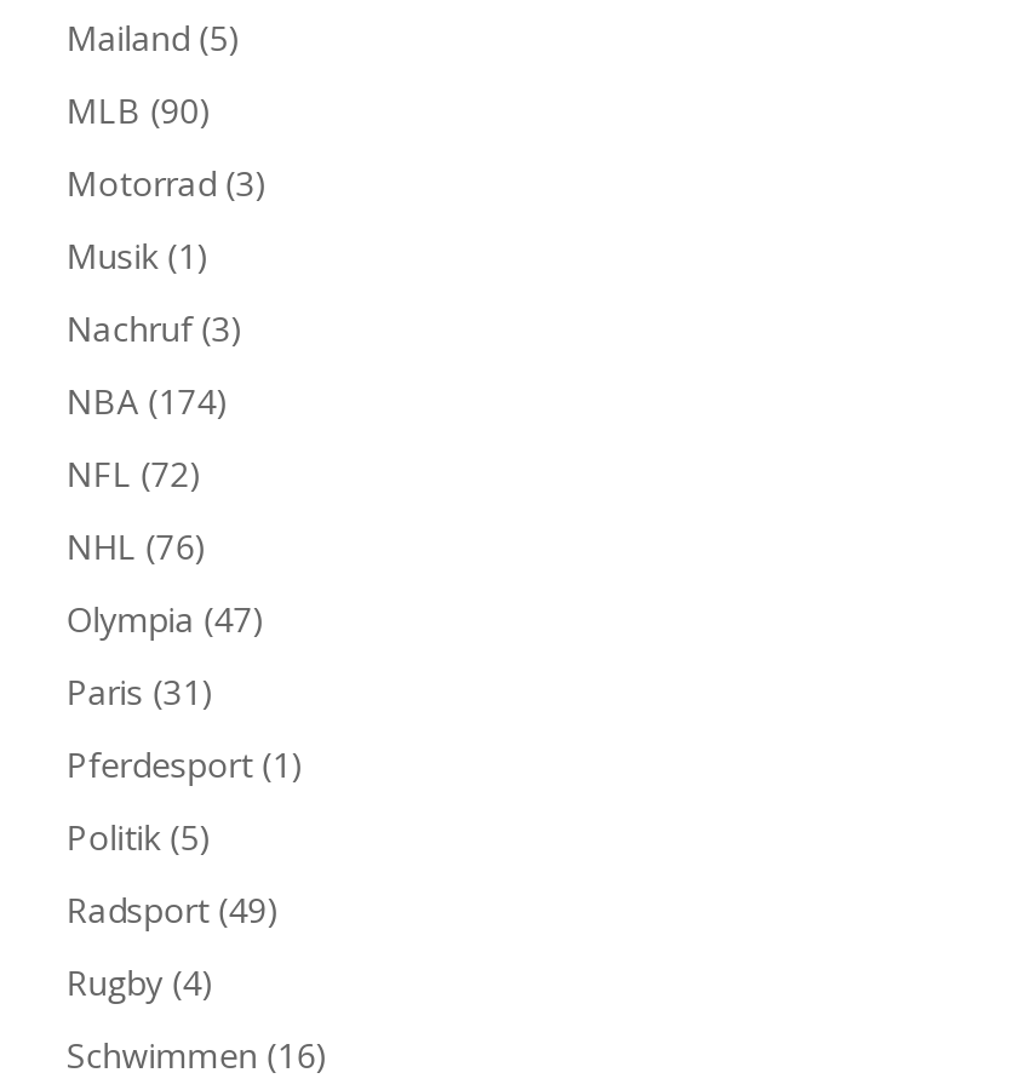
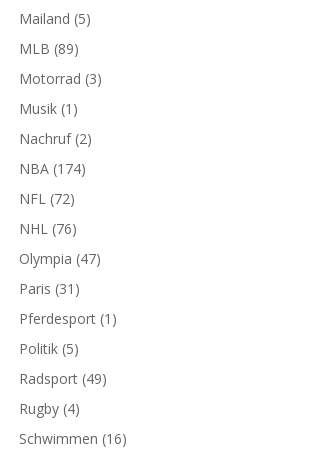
- MLB (90)
+ MLB (89)

- Nachruf (3)
+ Nachruf (2)
